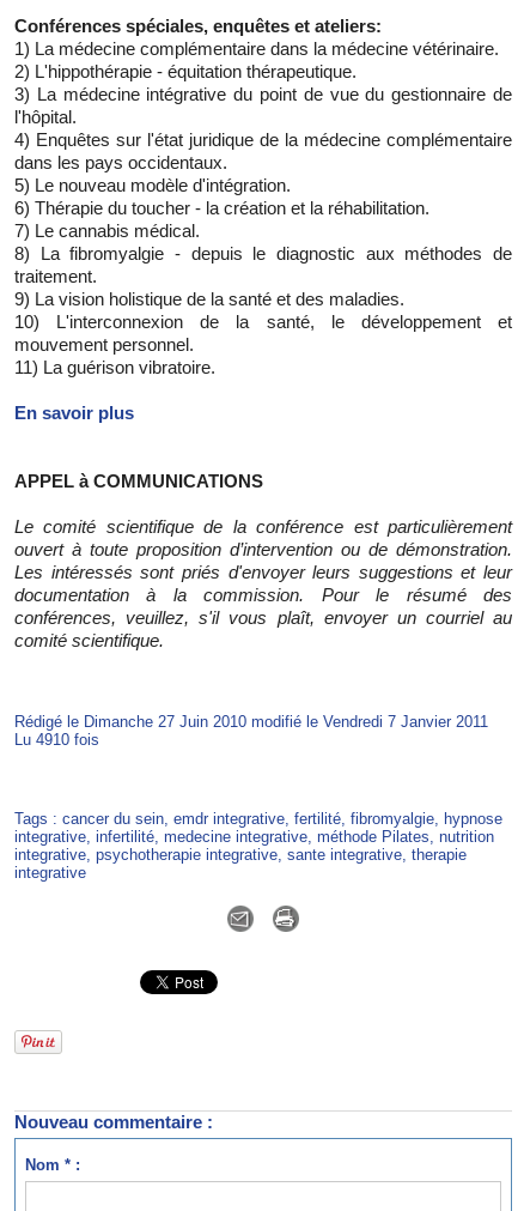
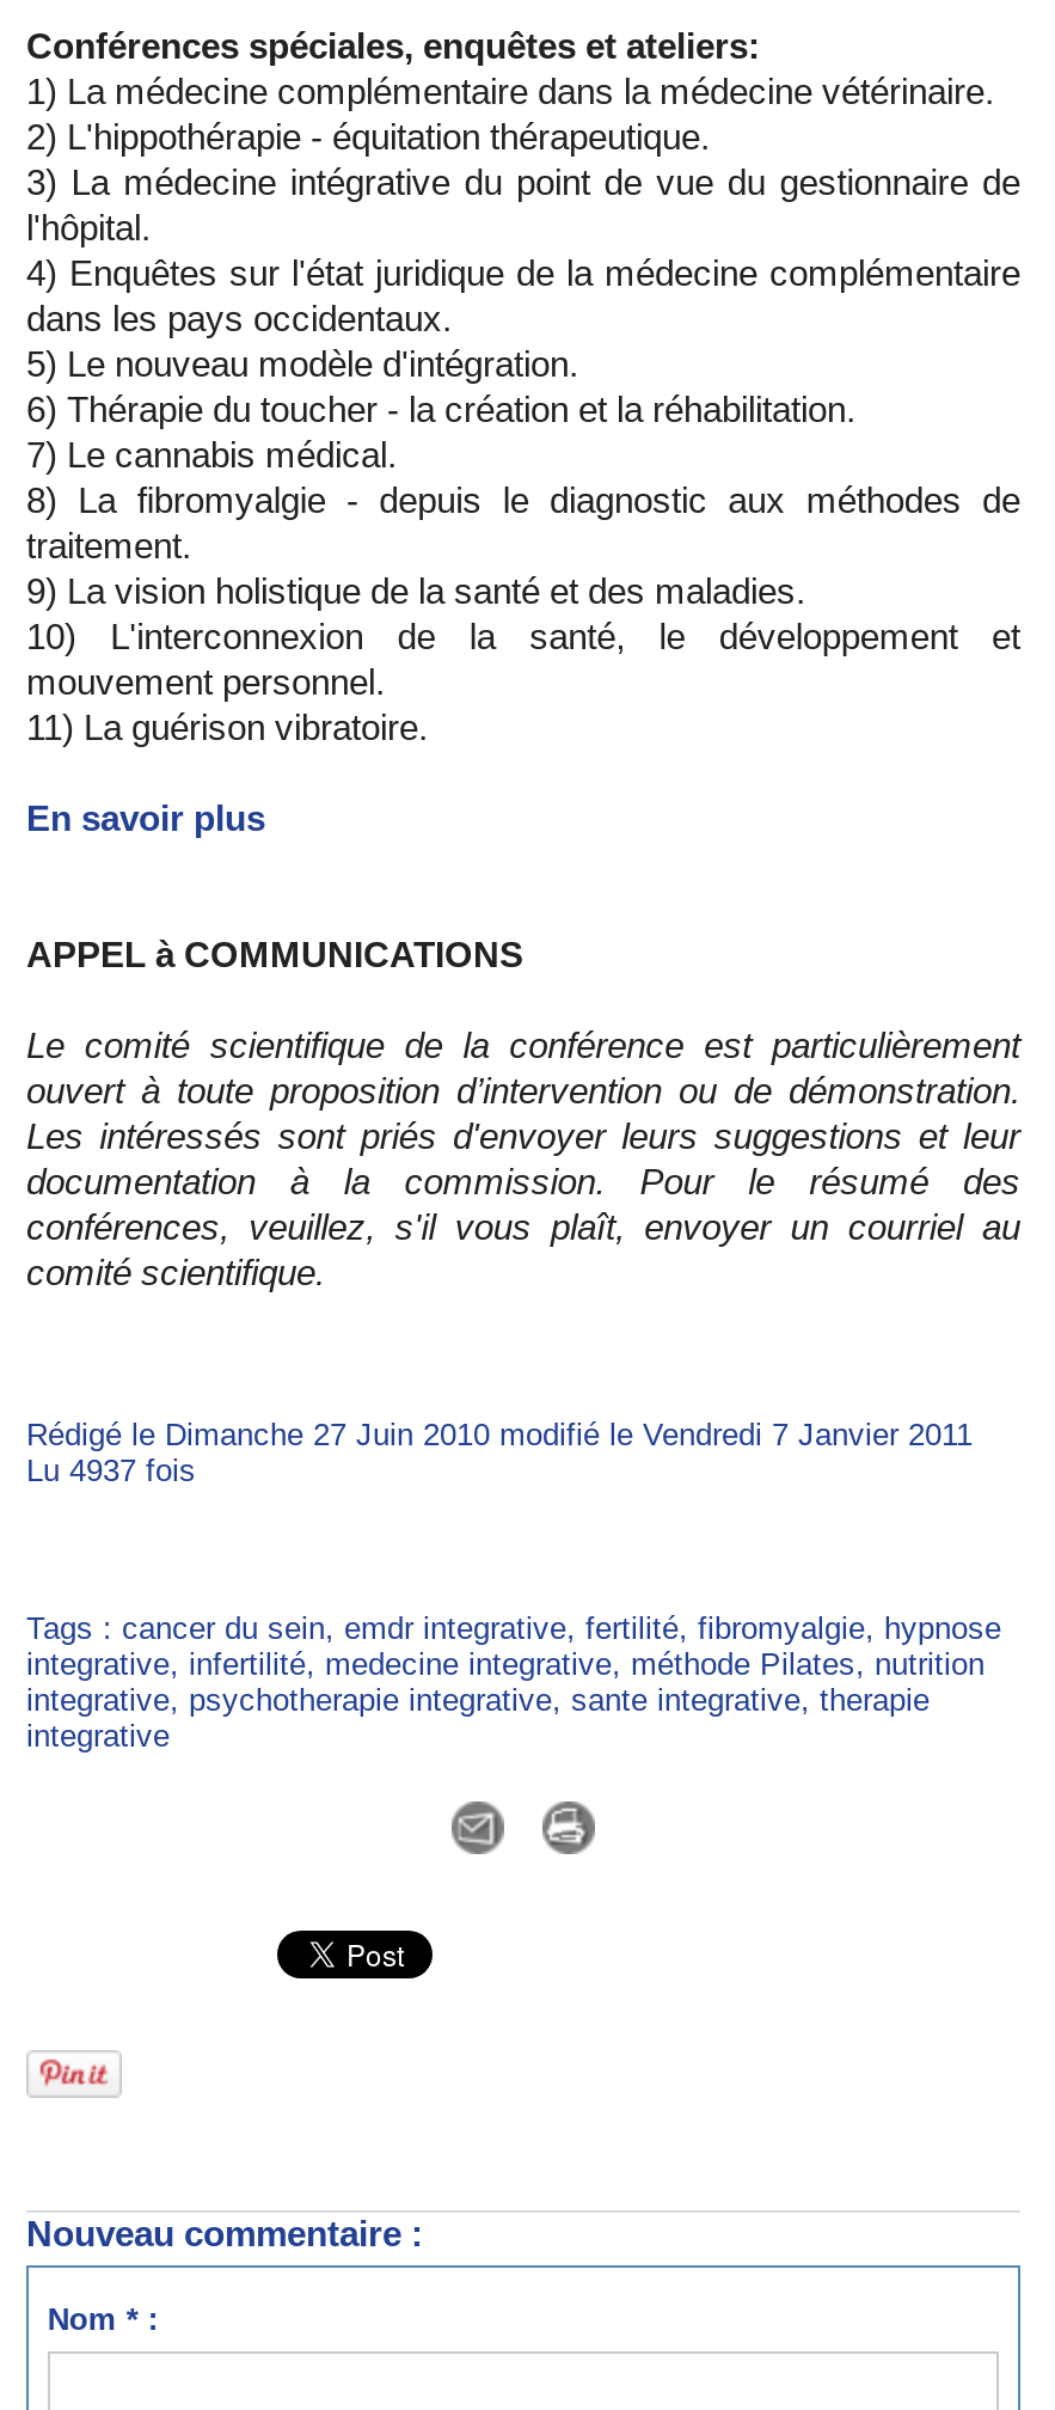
- Lu 4910 fois
+ Lu 4937 fois
